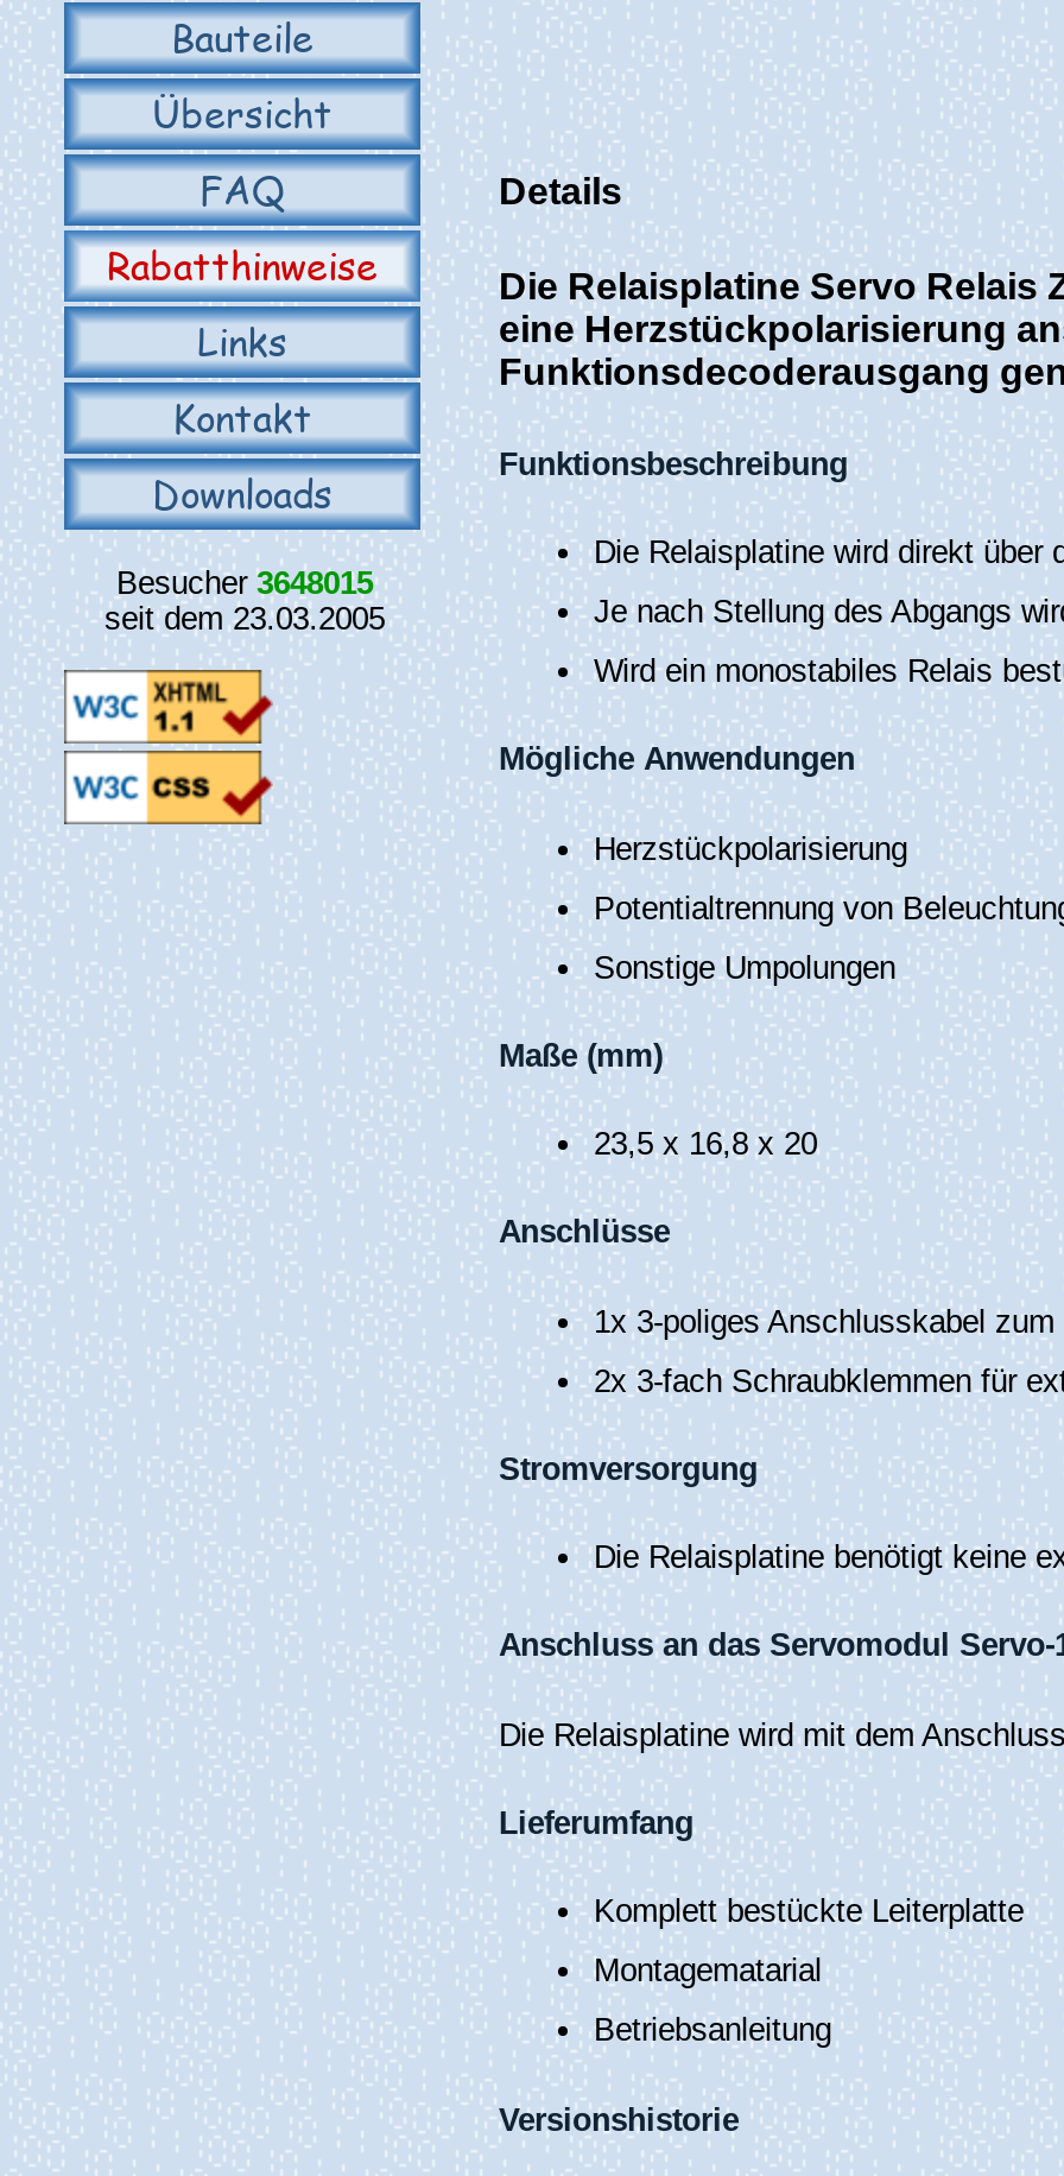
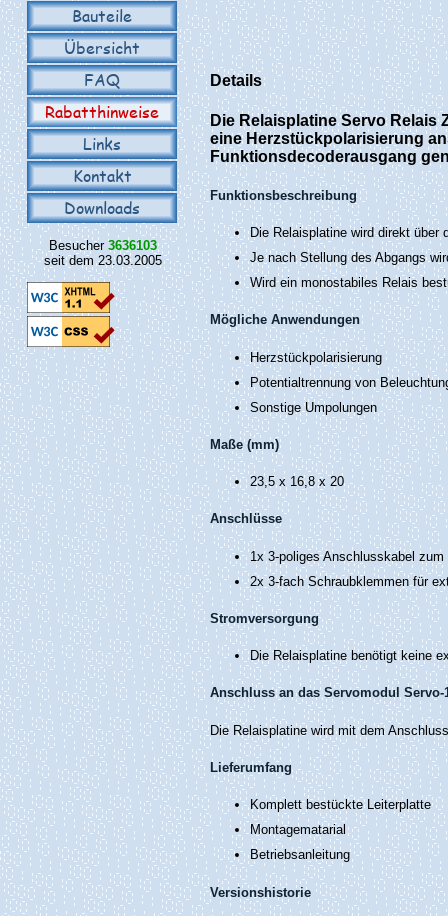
- Besucher 3648015
+ Besucher 3636103
